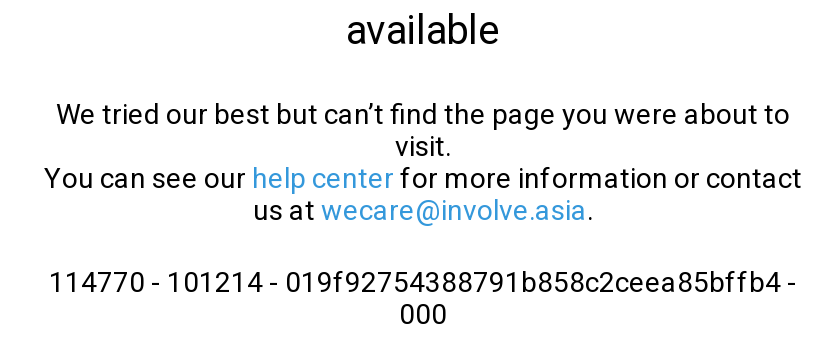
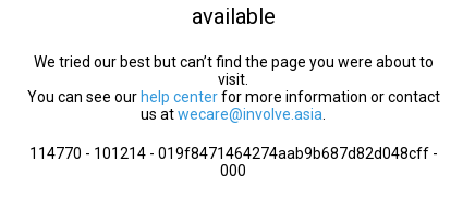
- 114770 - 101214 - 019f92754388791b858c2ceea85bffb4 -
+ 114770 - 101214 - 019f8471464274aab9b687d82d048cff -
